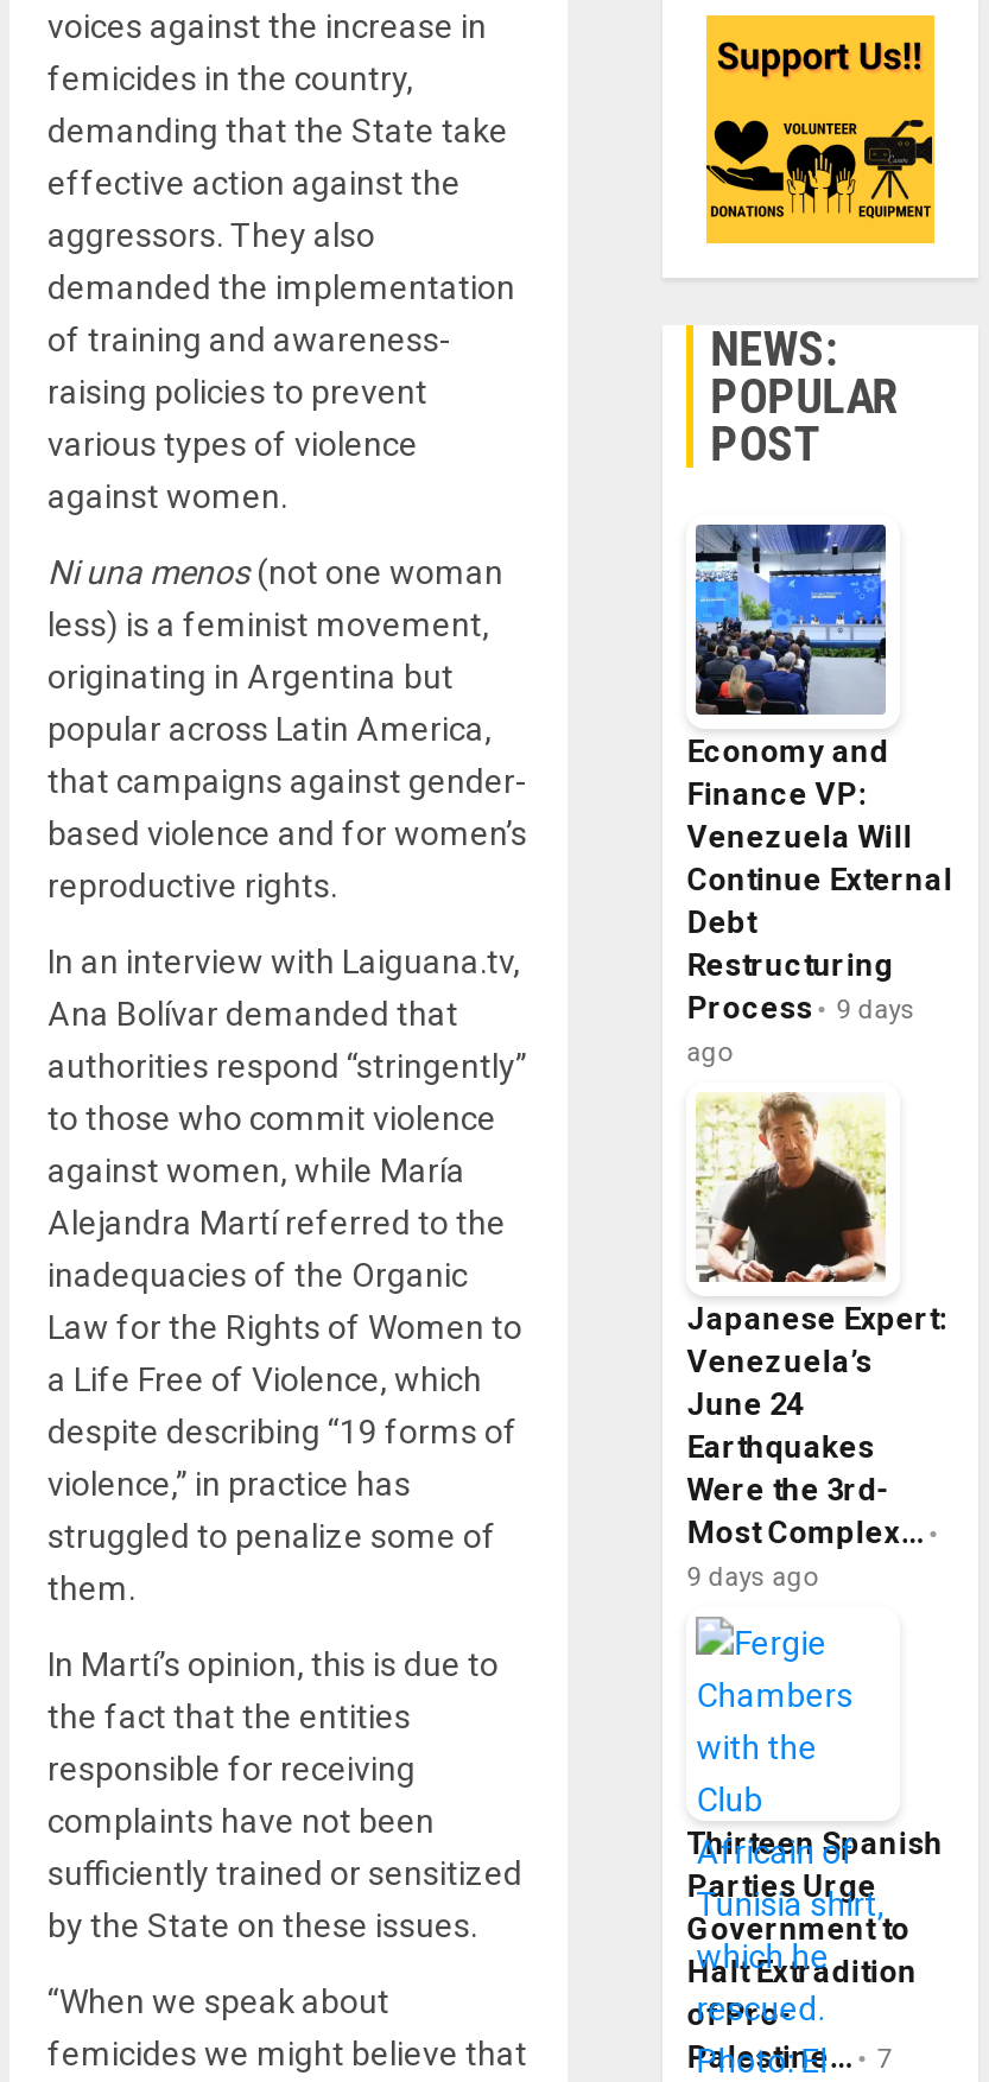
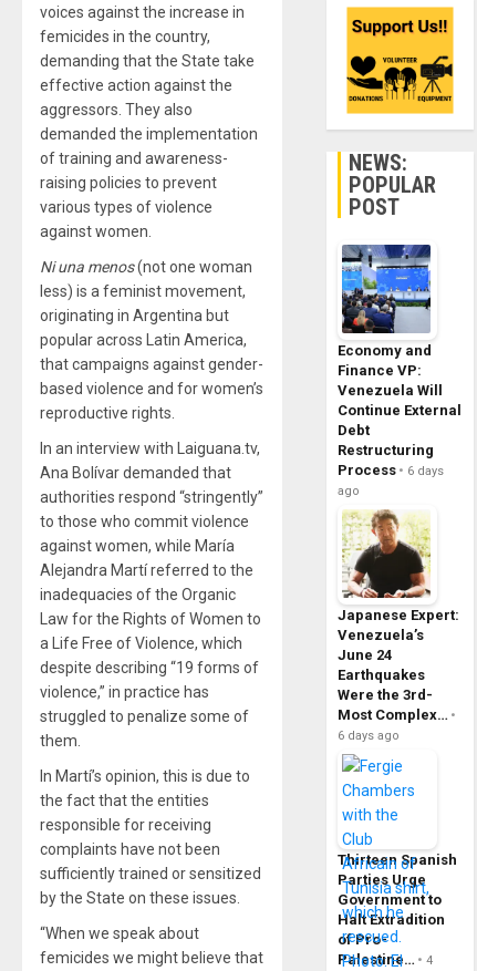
- Process 9 days
+ Process 6 days

- 9 days ago
+ 6 days ago

- Palestine… 7
+ Palestine… 4
